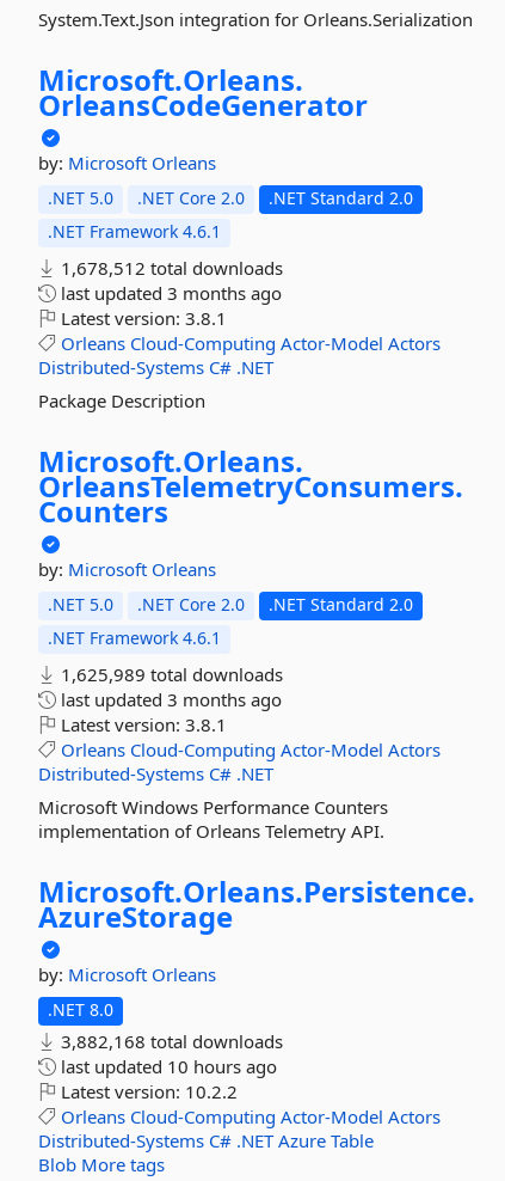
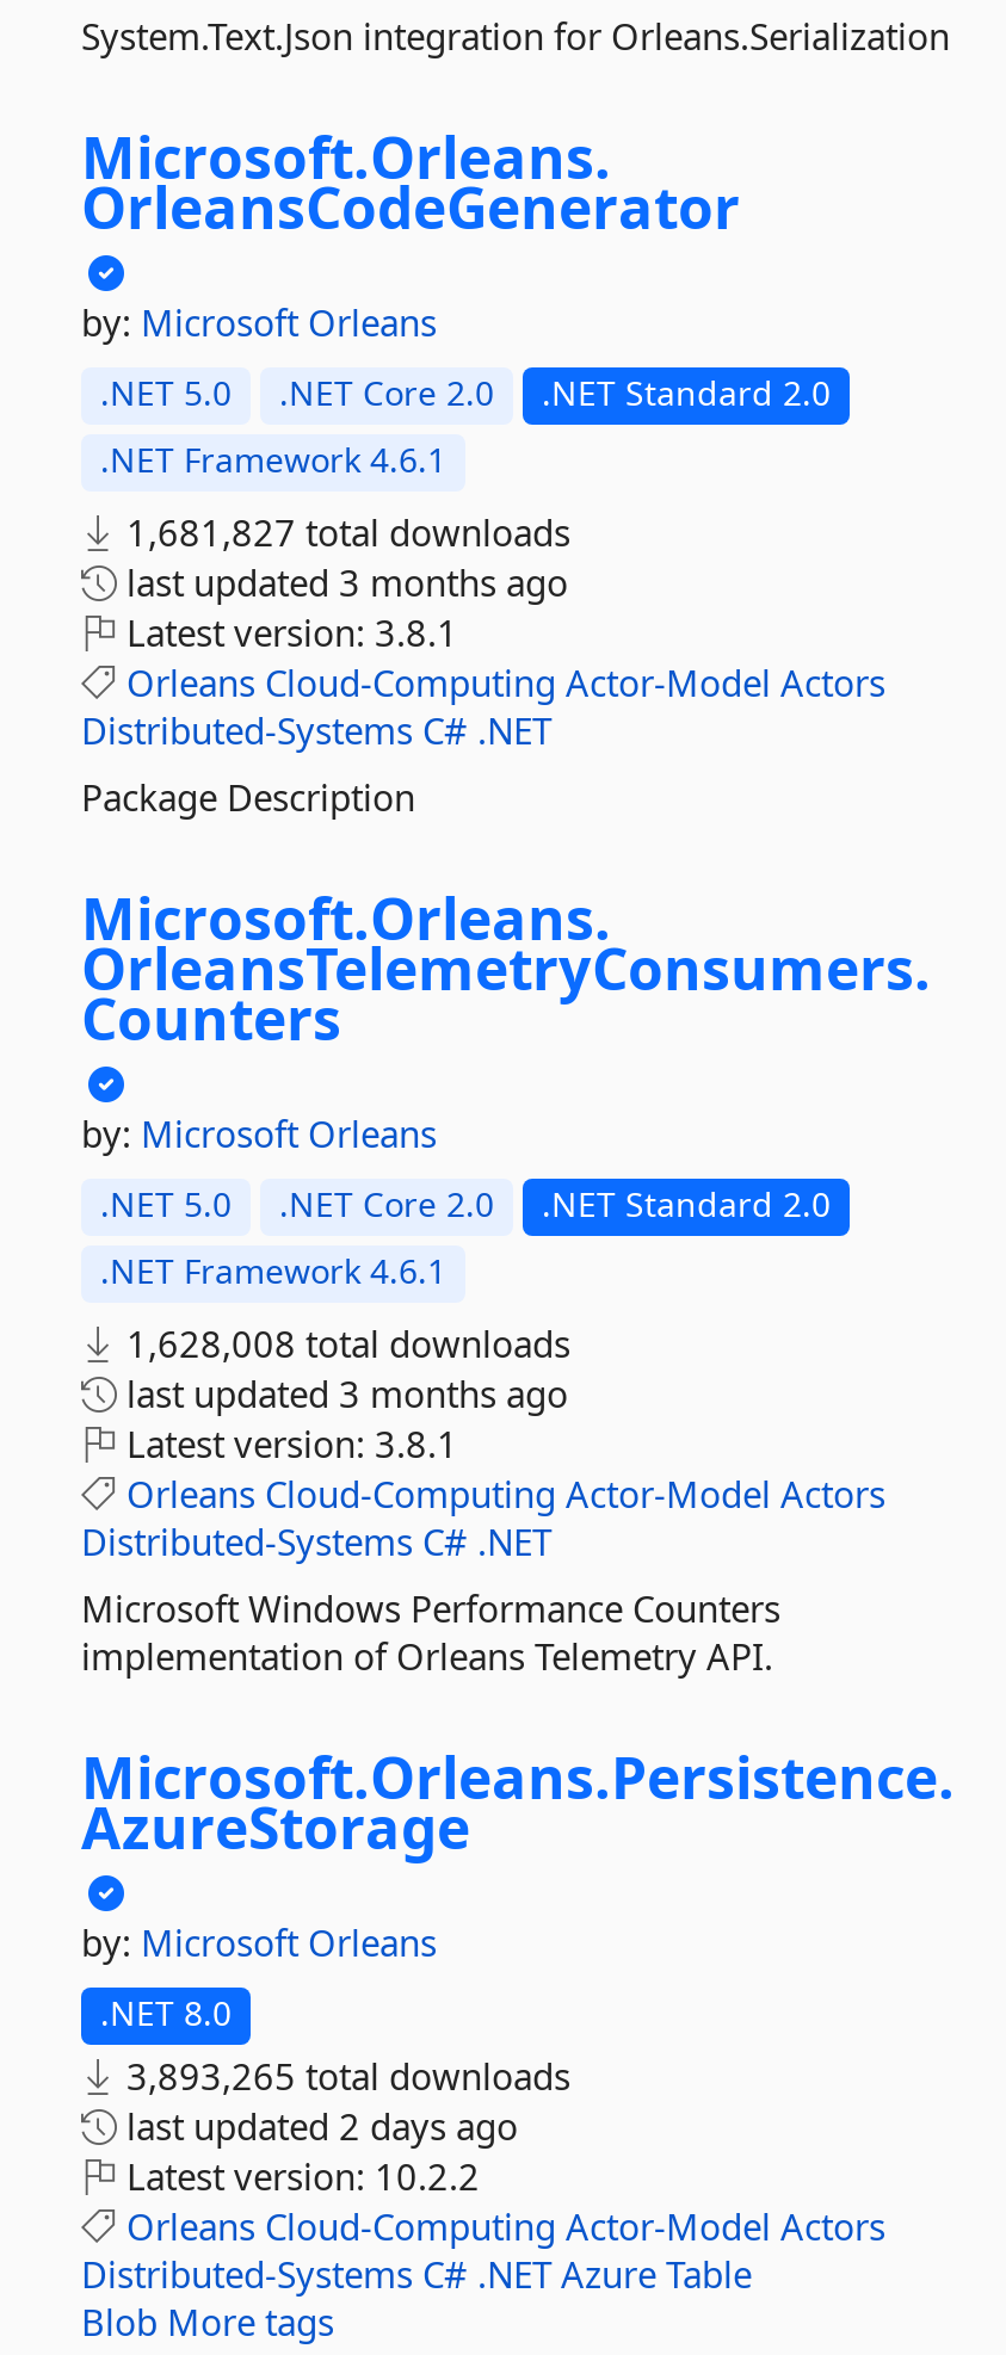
- 1,678,512 total downloads
+ 1,681,827 total downloads

- 1,625,989 total downloads
+ 1,628,008 total downloads

- 3,882,168 total downloads
+ 3,893,265 total downloads

- last updated 10 hours ago
+ last updated 2 days ago
